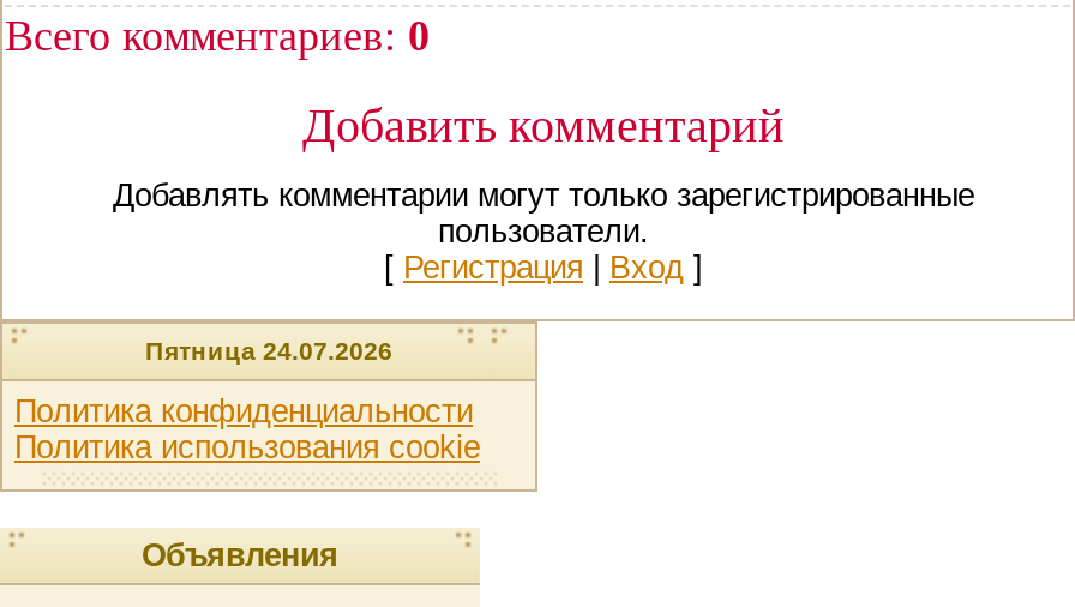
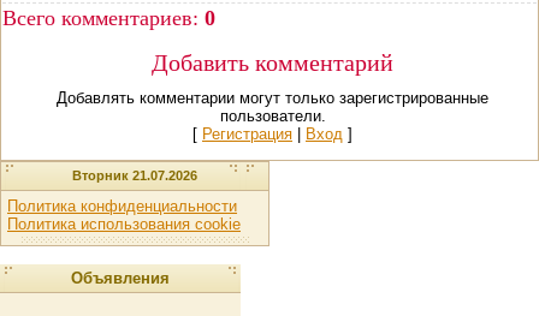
- Пятница 24.07.2026
+ Вторник 21.07.2026
